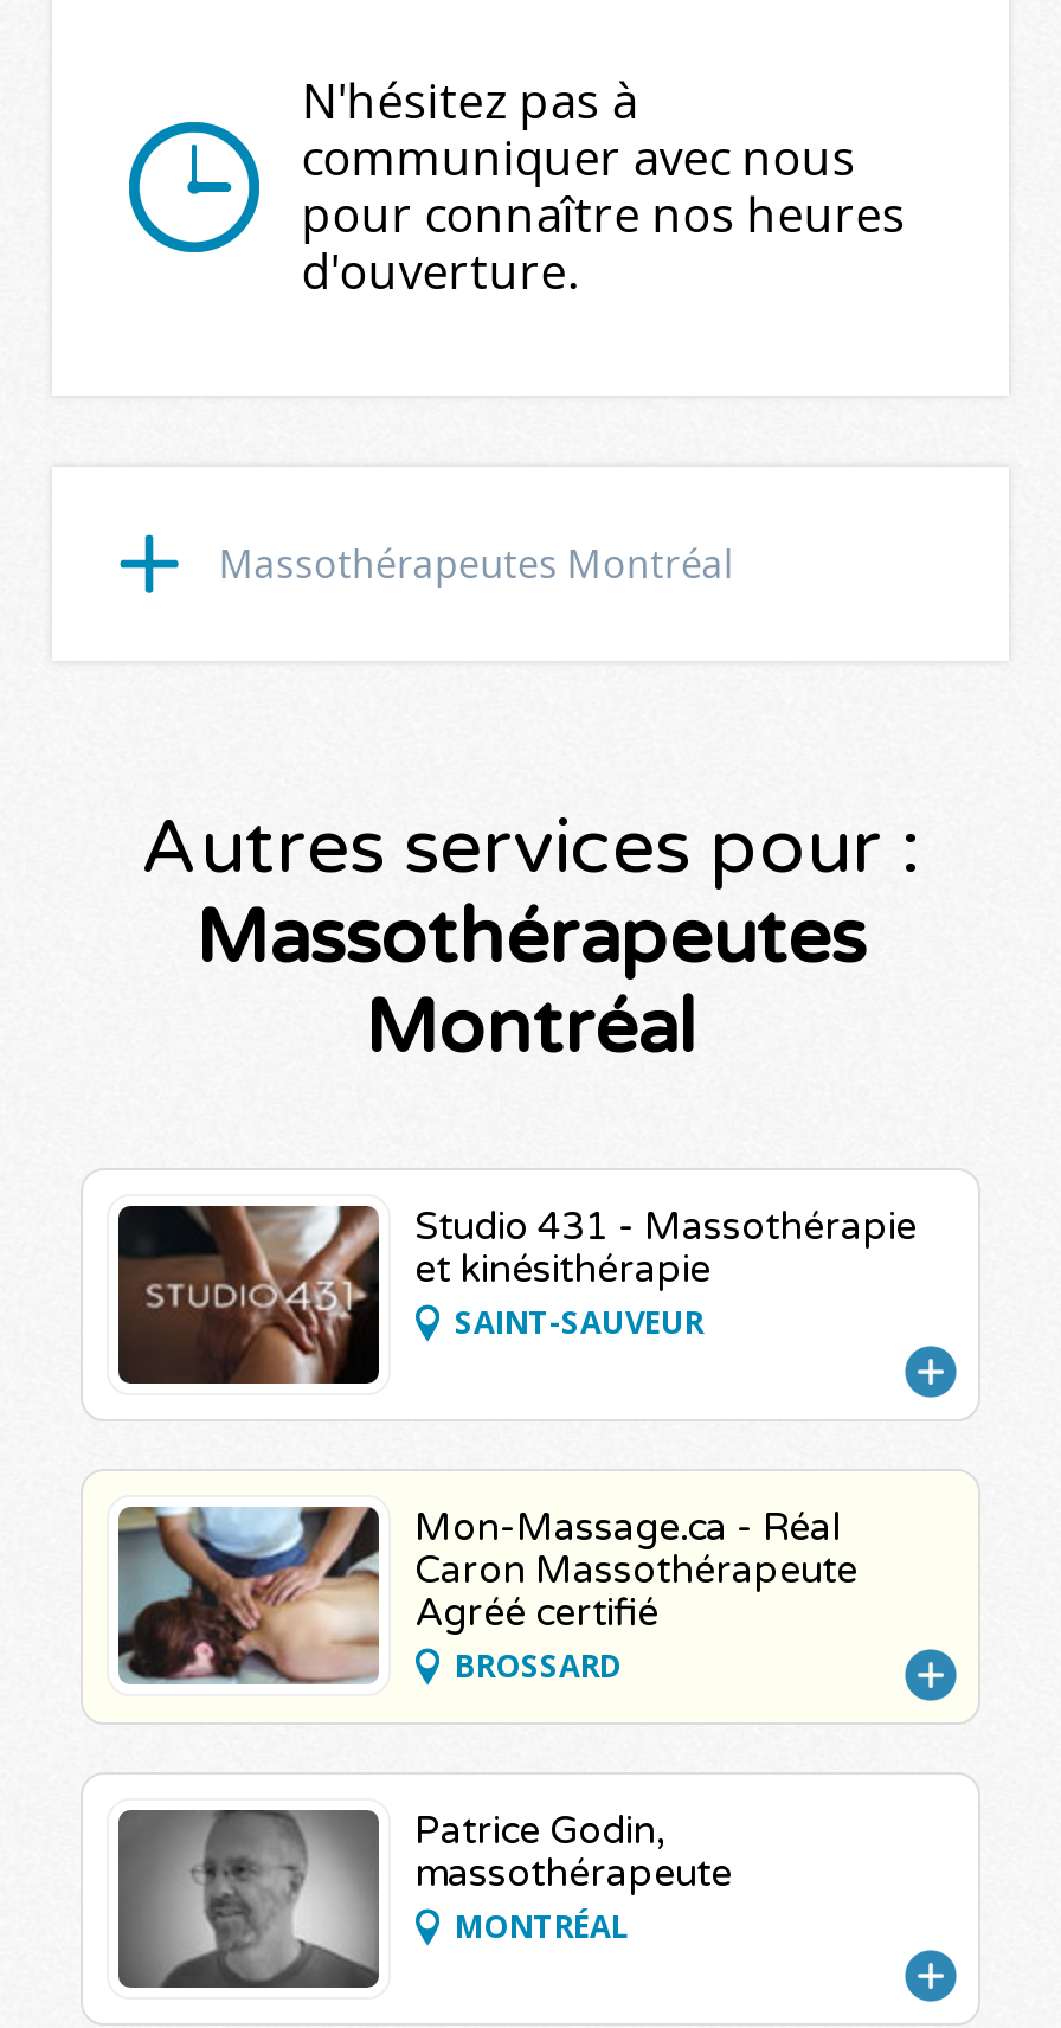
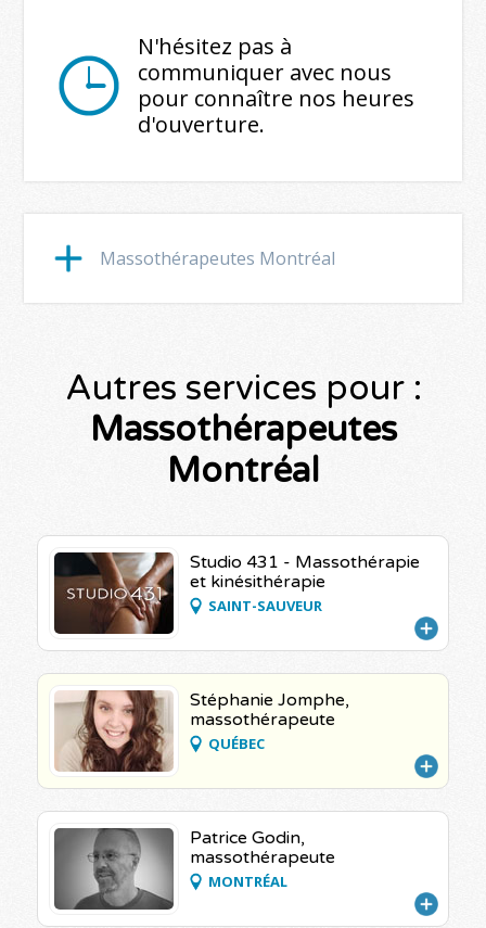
- [image]
- Mon-Massage.ca - Réal
- Caron Massothérapeute
- Agréé certifié
- BROSSARD
+ [image]
+ Stéphanie Jomphe,
+ massothérapeute
+ QUÉBEC
